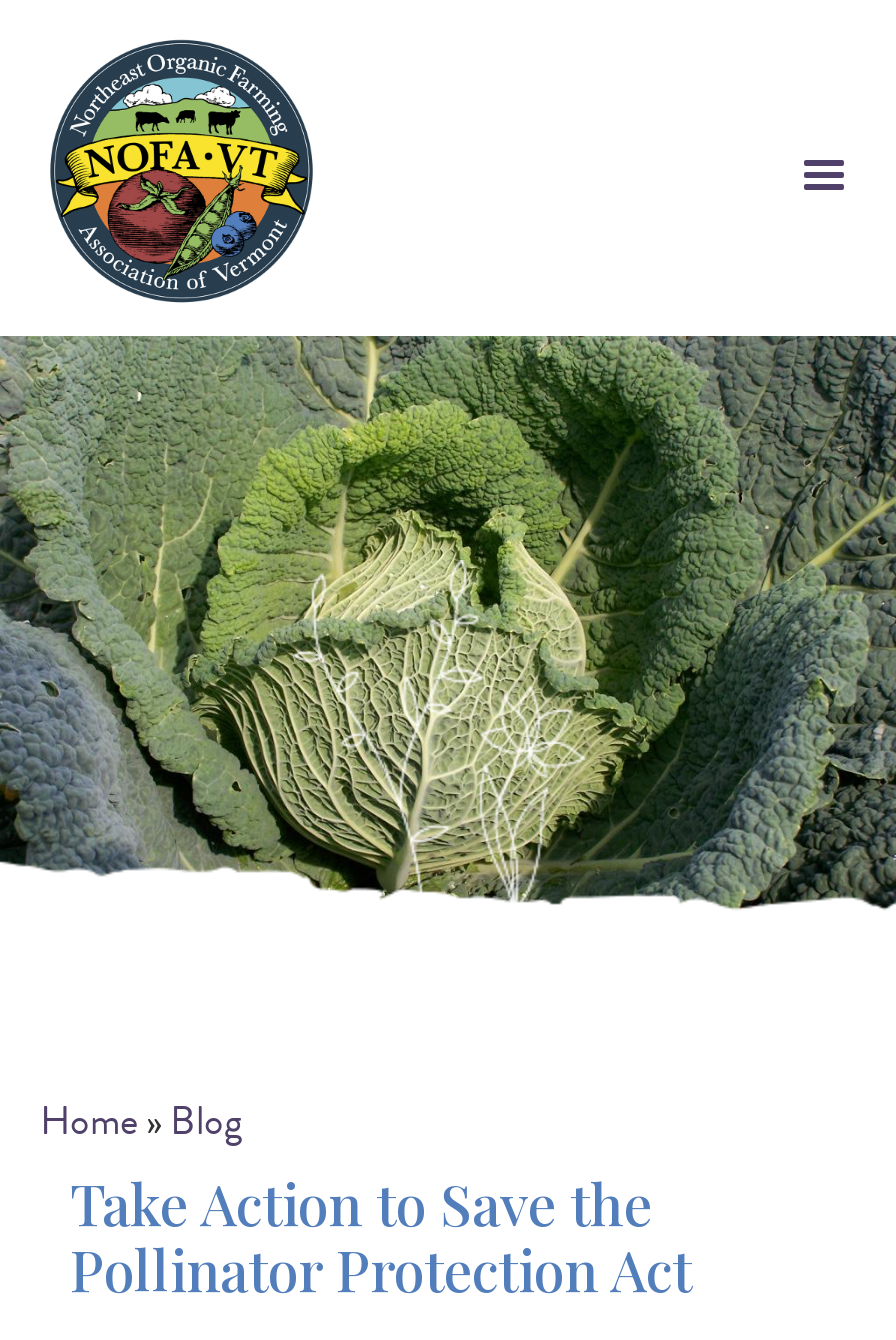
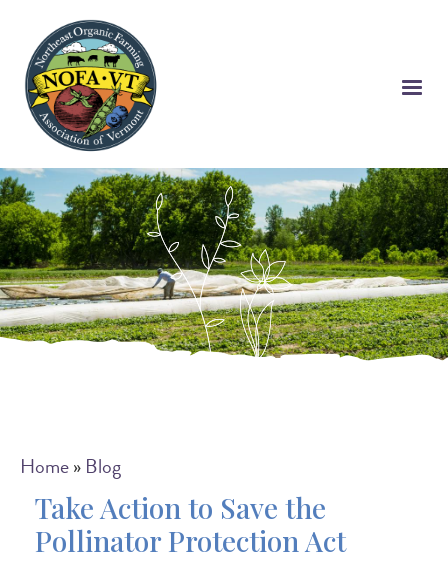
- [image]
+ [image]
